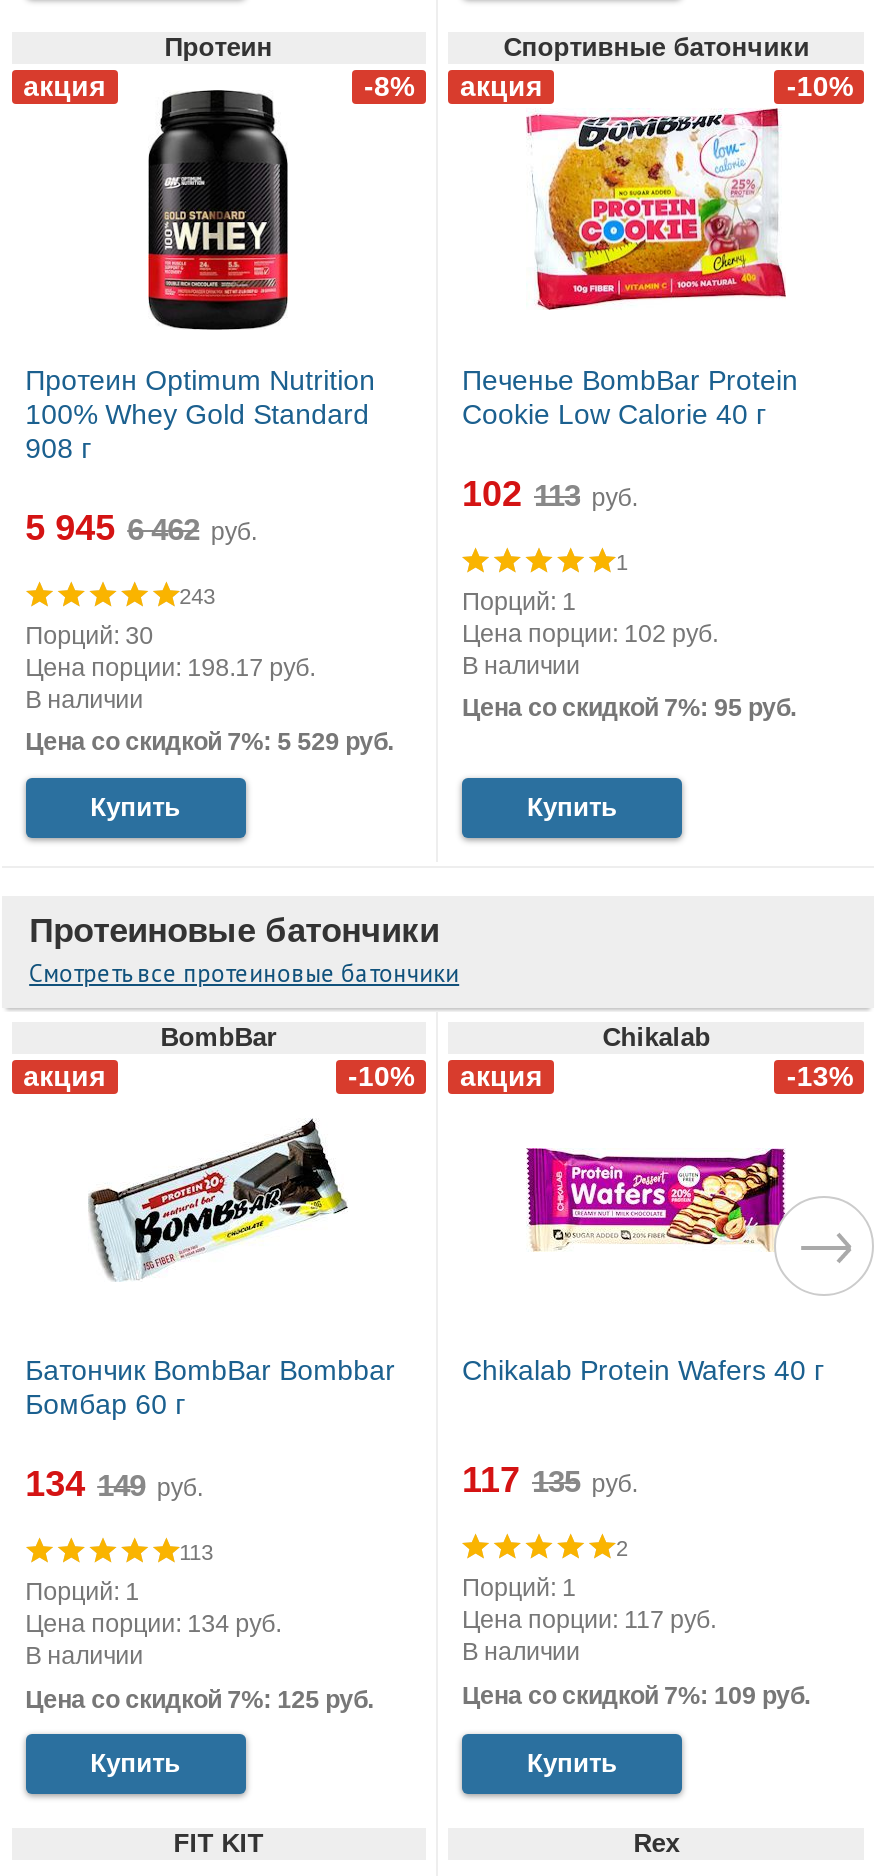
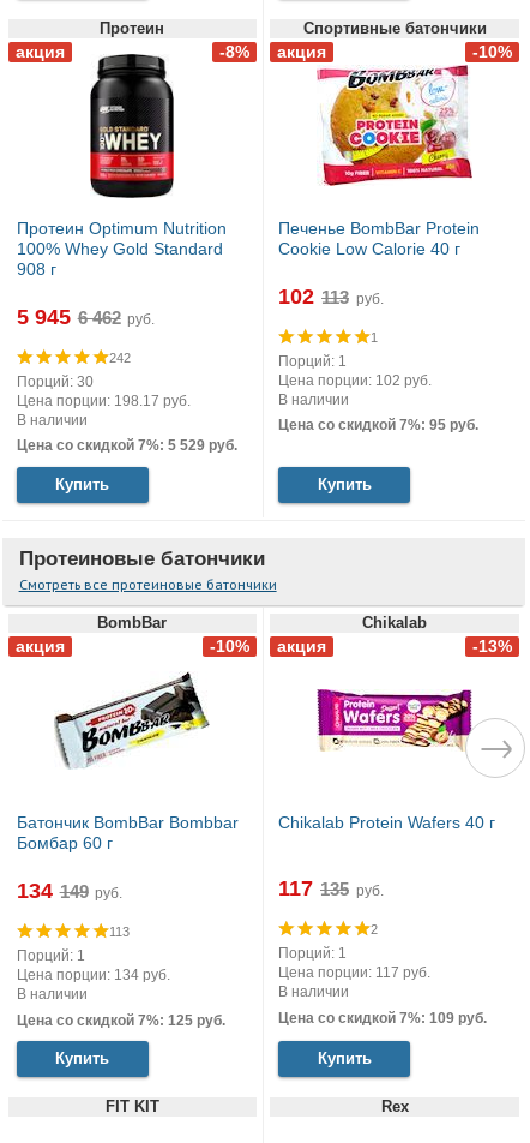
- 243
+ 242
